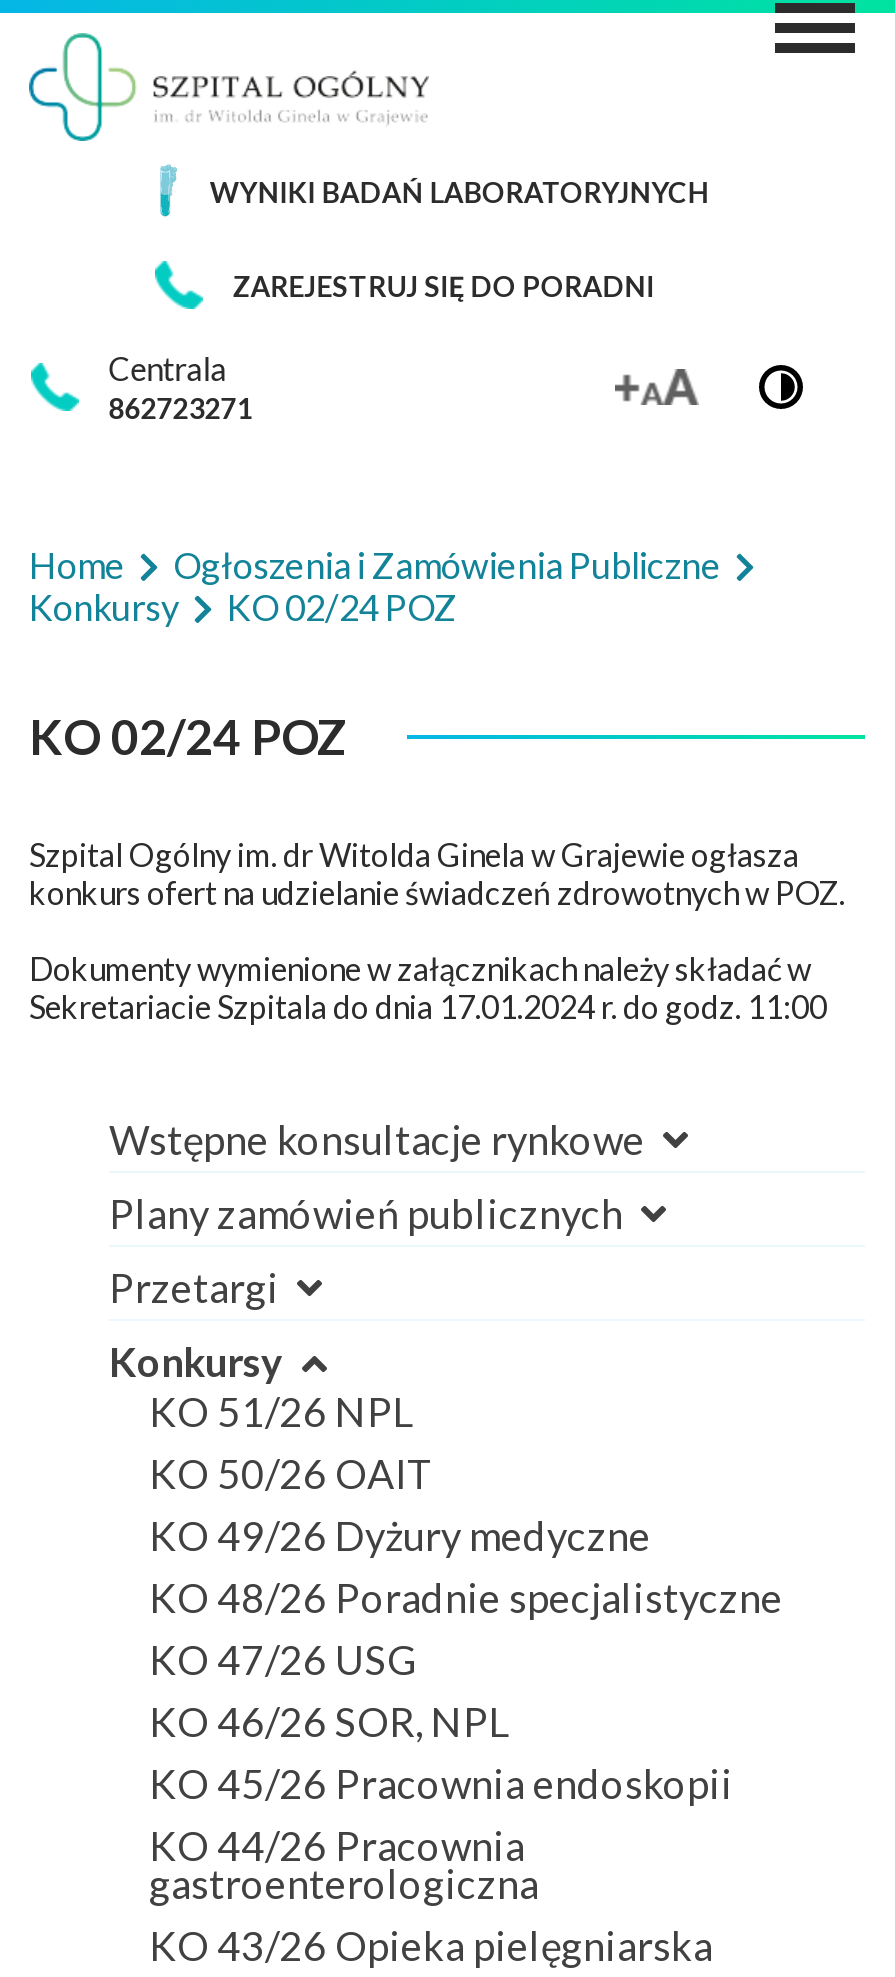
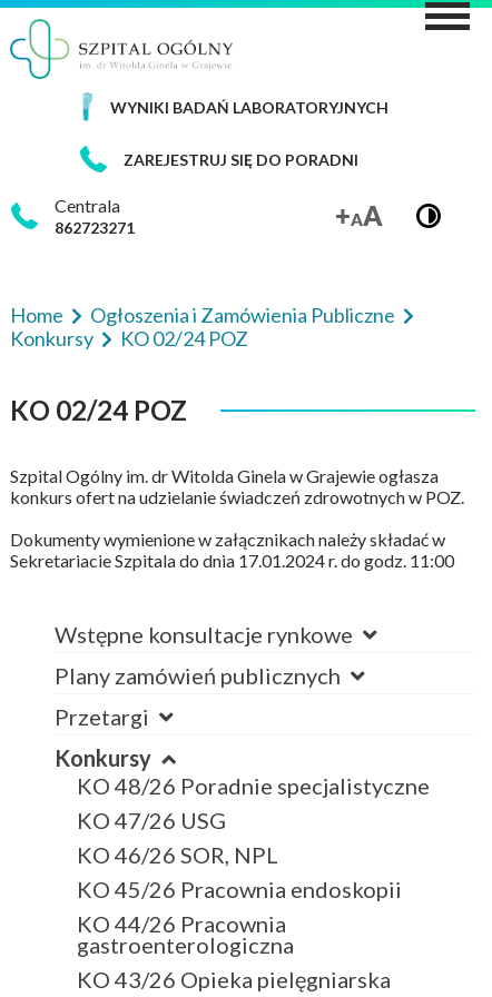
- KO 51/26 NPL
- KO 50/26 OAIT
- KO 49/26 Dyżury medyczne
